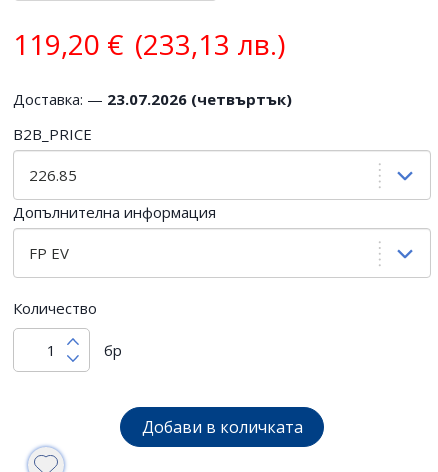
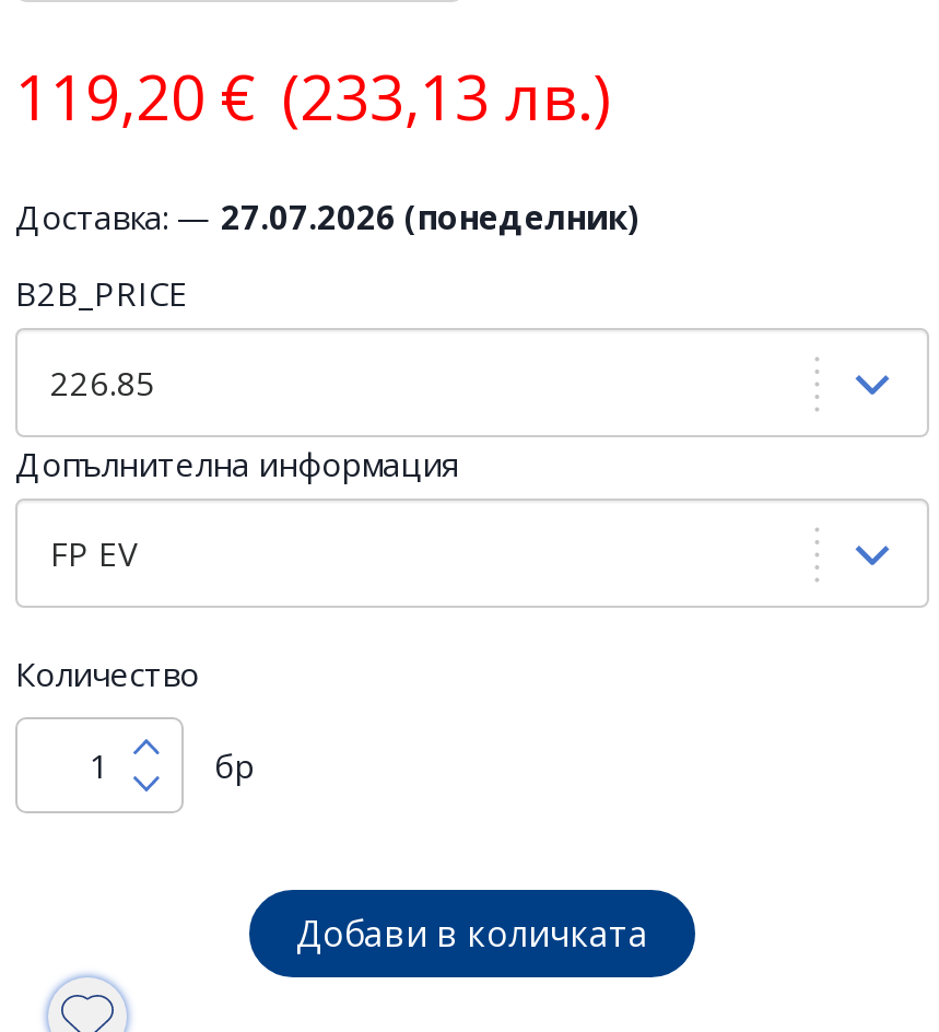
- Доставка: — 23.07.2026 (четвъртък)
+ Доставка: — 27.07.2026 (понеделник)
